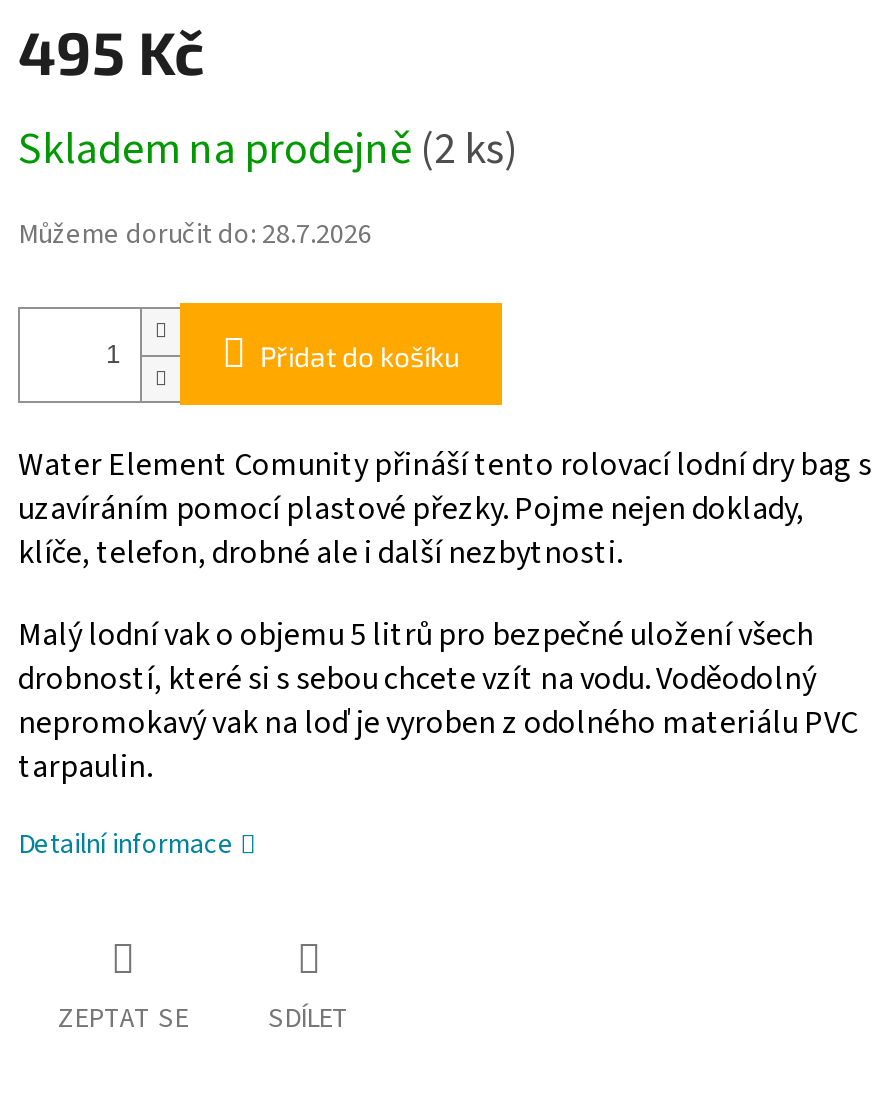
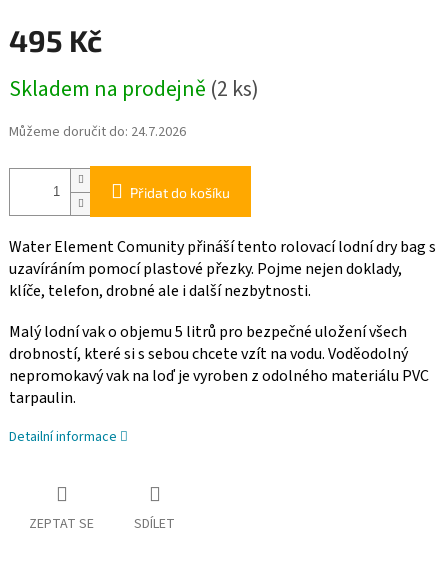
- Můžeme doručit do: 28.7.2026
+ Můžeme doručit do: 24.7.2026
